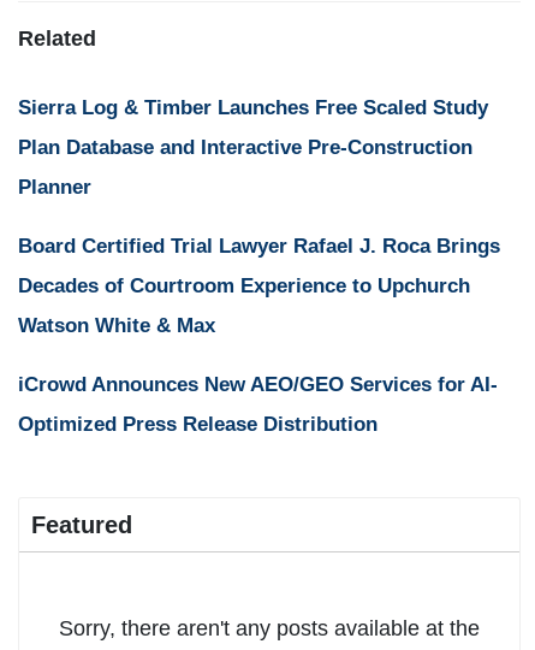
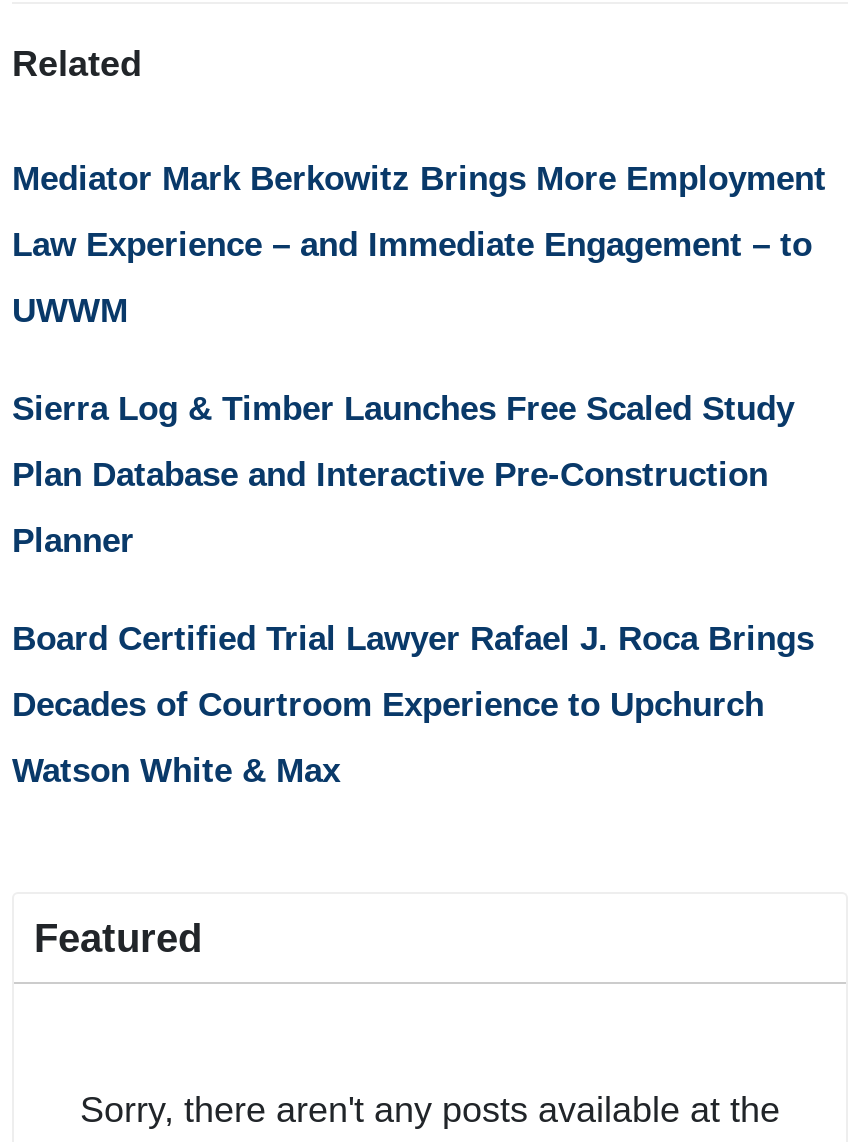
+ Mediator Mark Berkowitz Brings More Employment
+ Law Experience – and Immediate Engagement – to
+ UWWM

moved down: Sierra Log & Timber Launches Free Scaled Study | Plan Database and Interactive Pre-Construction | Planner | Board Certified Trial Lawyer Rafael J. Roca Brings | Decades of Courtroom Experience to Upchurch | Watson White & Max

- iCrowd Announces New AEO/GEO Services for AI-
- Optimized Press Release Distribution
